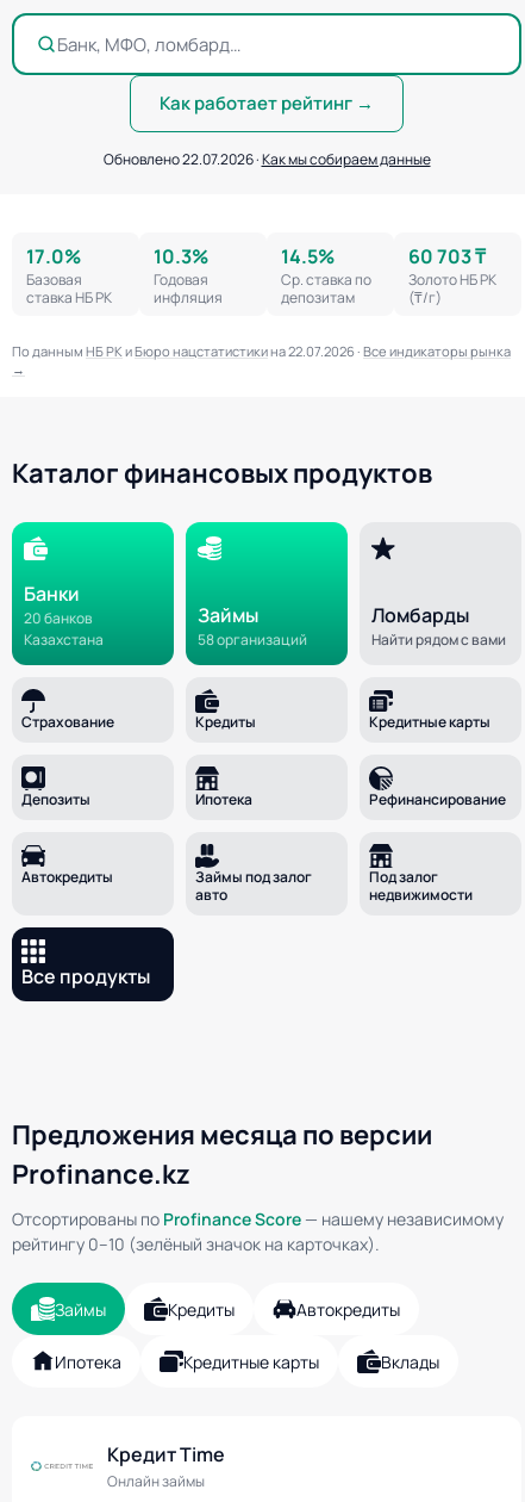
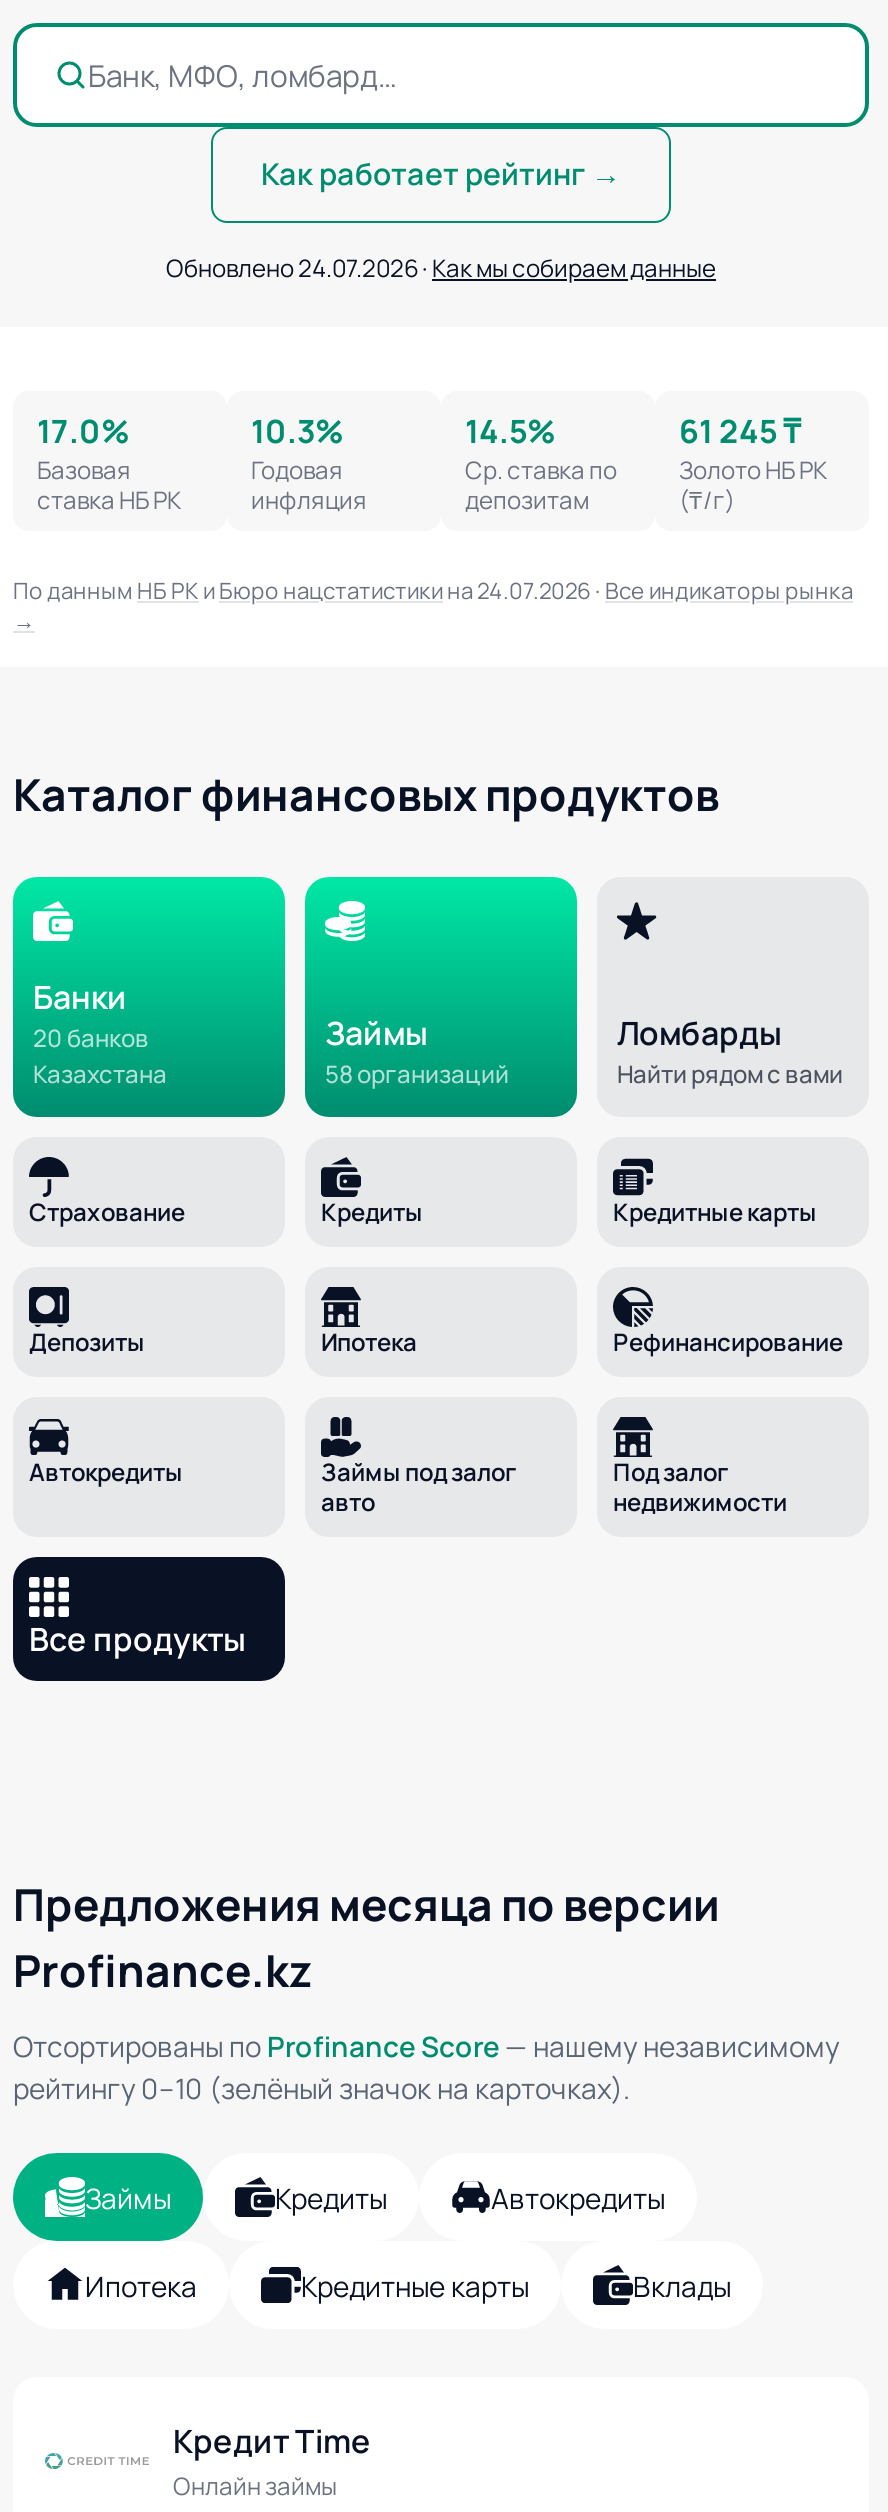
- Обновлено 22.07.2026 · Как мы собираем данные
+ Обновлено 24.07.2026 · Как мы собираем данные

- 60 703 ₸
+ 61 245 ₸

- По данным НБ РК и Бюро нацстатистики на 22.07.2026 · Все индикаторы рынка
+ По данным НБ РК и Бюро нацстатистики на 24.07.2026 · Все индикаторы рынка
